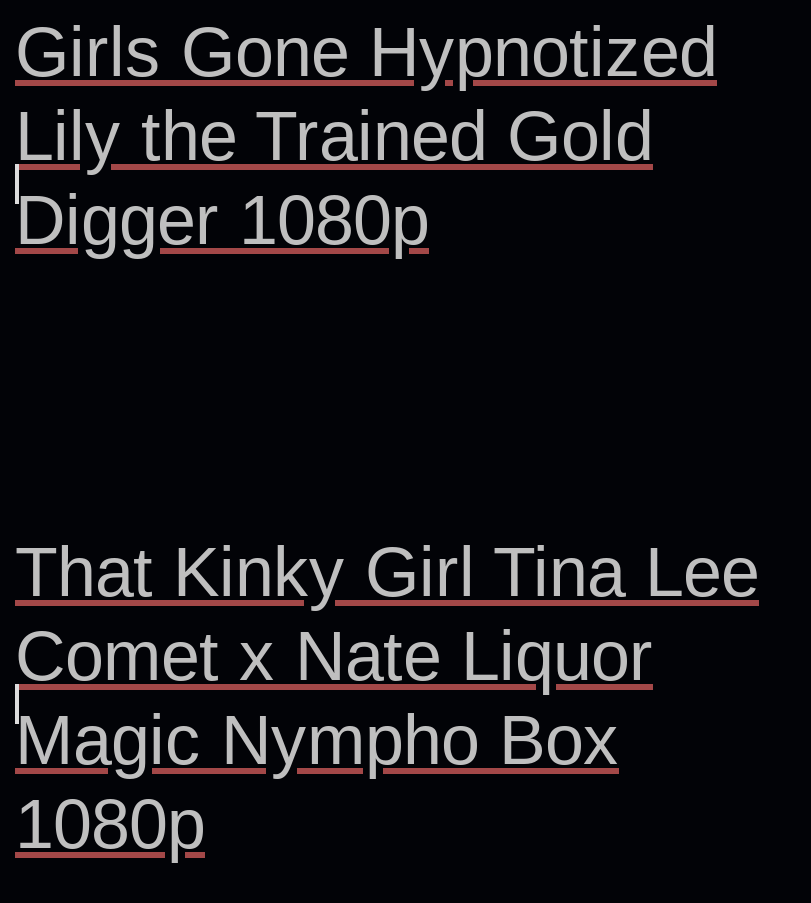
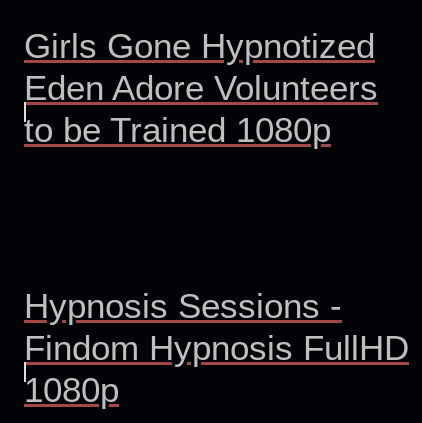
- Lily the Trained Gold
- Digger 1080p
+ Eden Adore Volunteers
+ to be Trained 1080p

- That Kinky Girl Tina Lee
- Comet x Nate Liquor
- Magic Nympho Box
+ Hypnosis Sessions -
+ Findom Hypnosis FullHD
